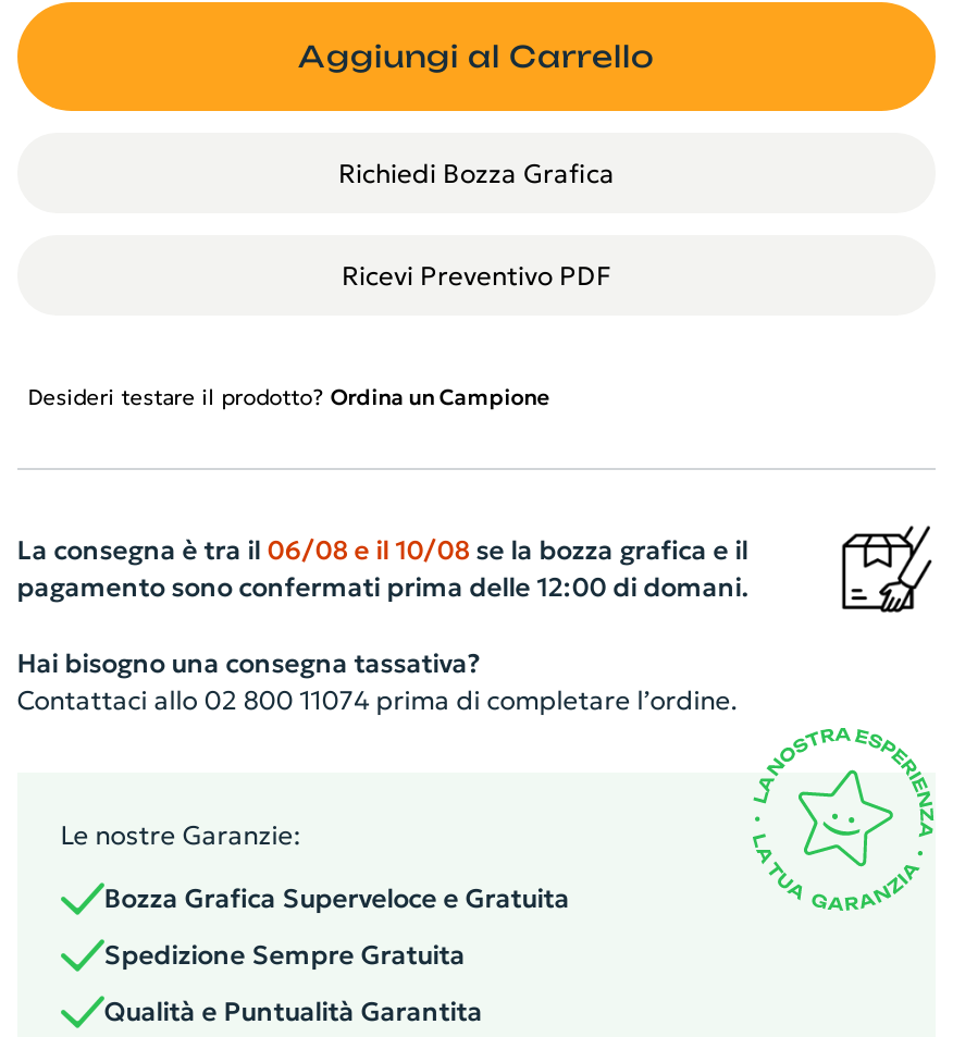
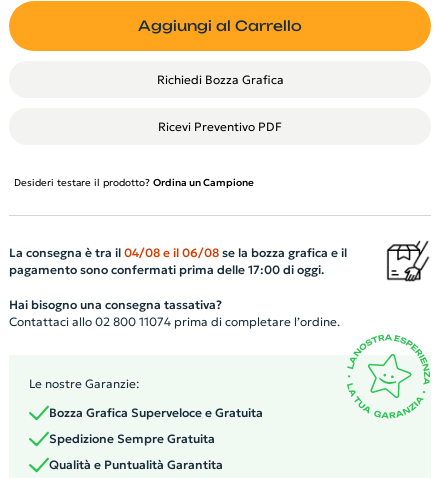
- La consegna è tra il 06/08 e il 10/08 se la bozza grafica e il
+ La consegna è tra il 04/08 e il 06/08 se la bozza grafica e il

- pagamento sono confermati prima delle 12:00 di domani.
+ pagamento sono confermati prima delle 17:00 di oggi.
